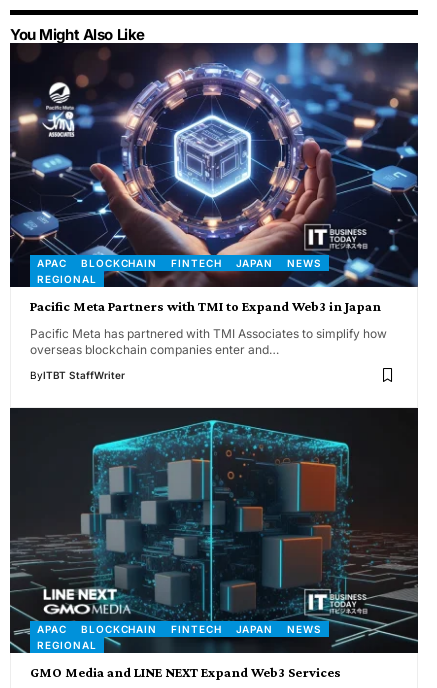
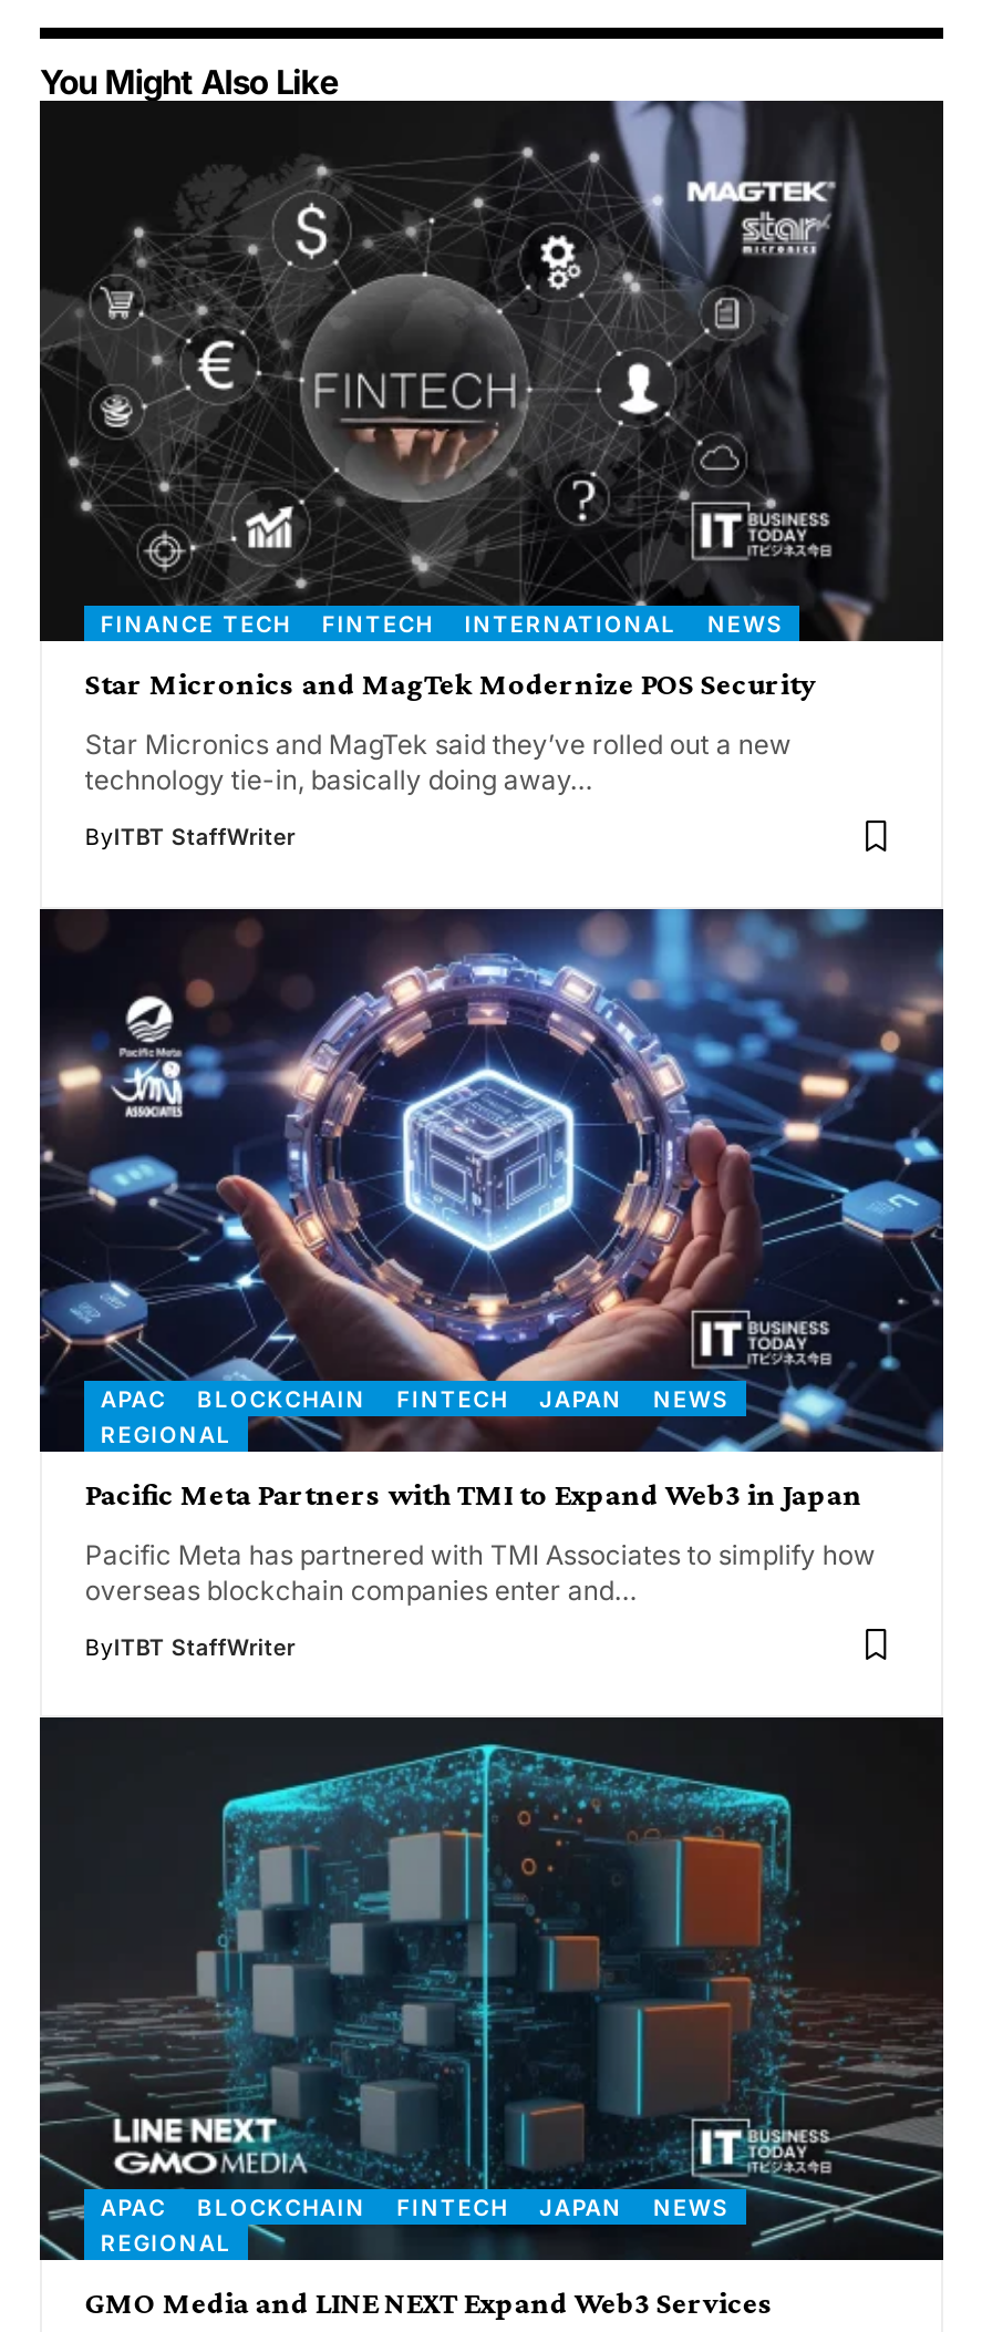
+ [image]
+ FINANCE TECH
+ FINTECH
+ INTERNATIONAL
+ NEWS
+ Star Micronics and MagTek Modernize POS Security
+ Star Micronics and MagTek said they’ve rolled out a new
+ technology tie-in, basically doing away…
+ ByITBT StaffWriter
